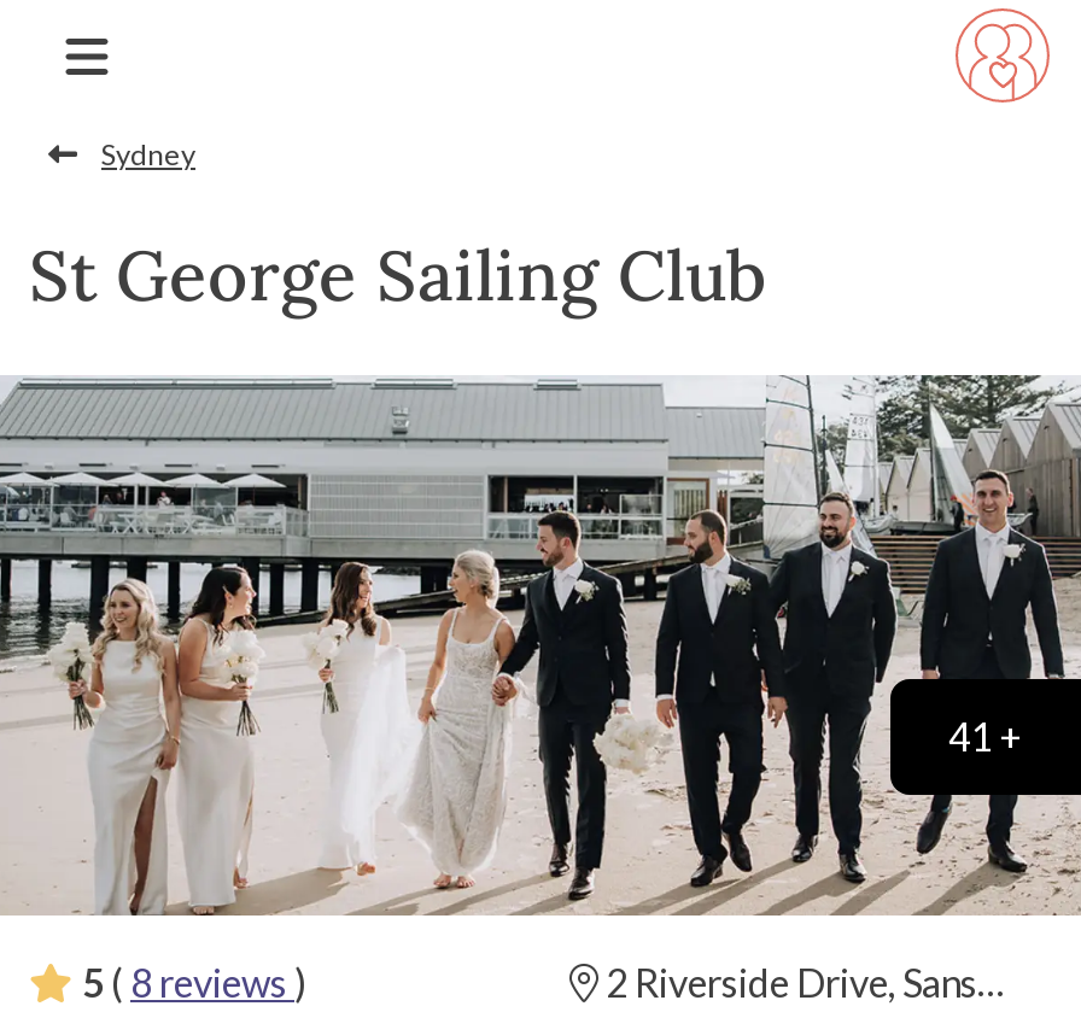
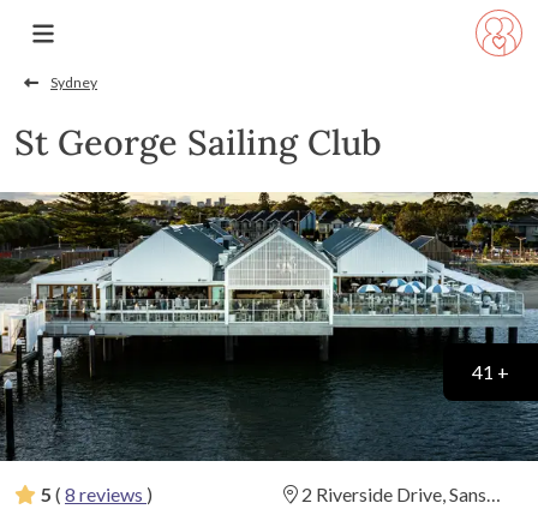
- [image]
+ [image]
